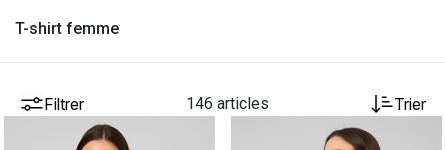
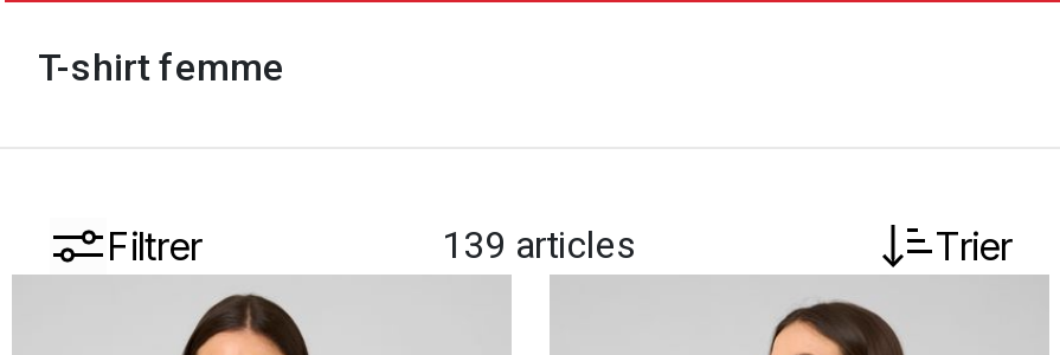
- 146 articles
+ 139 articles
